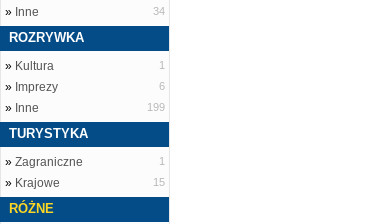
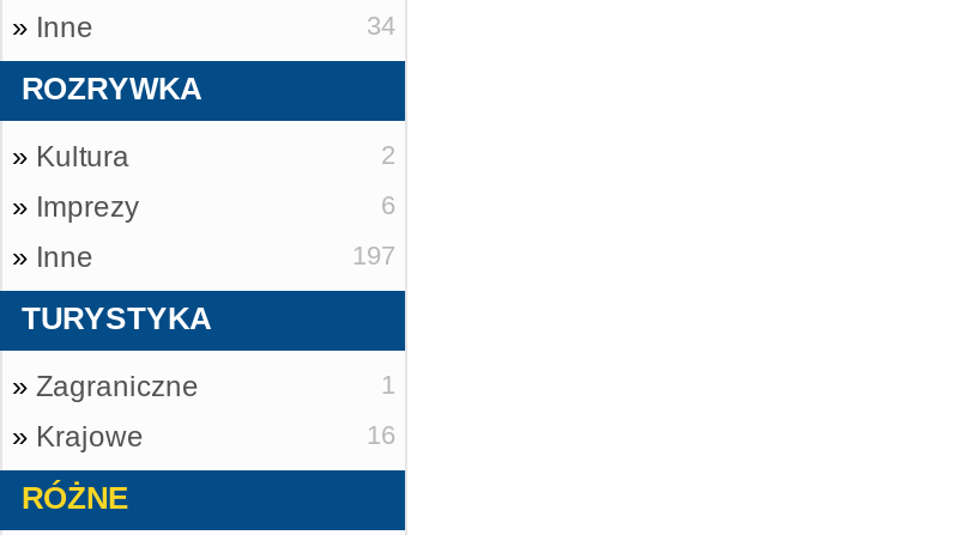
- 1
+ 2

- 199
+ 197

- 15
+ 16
